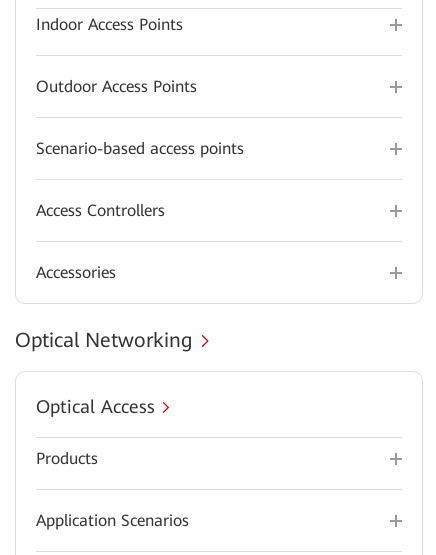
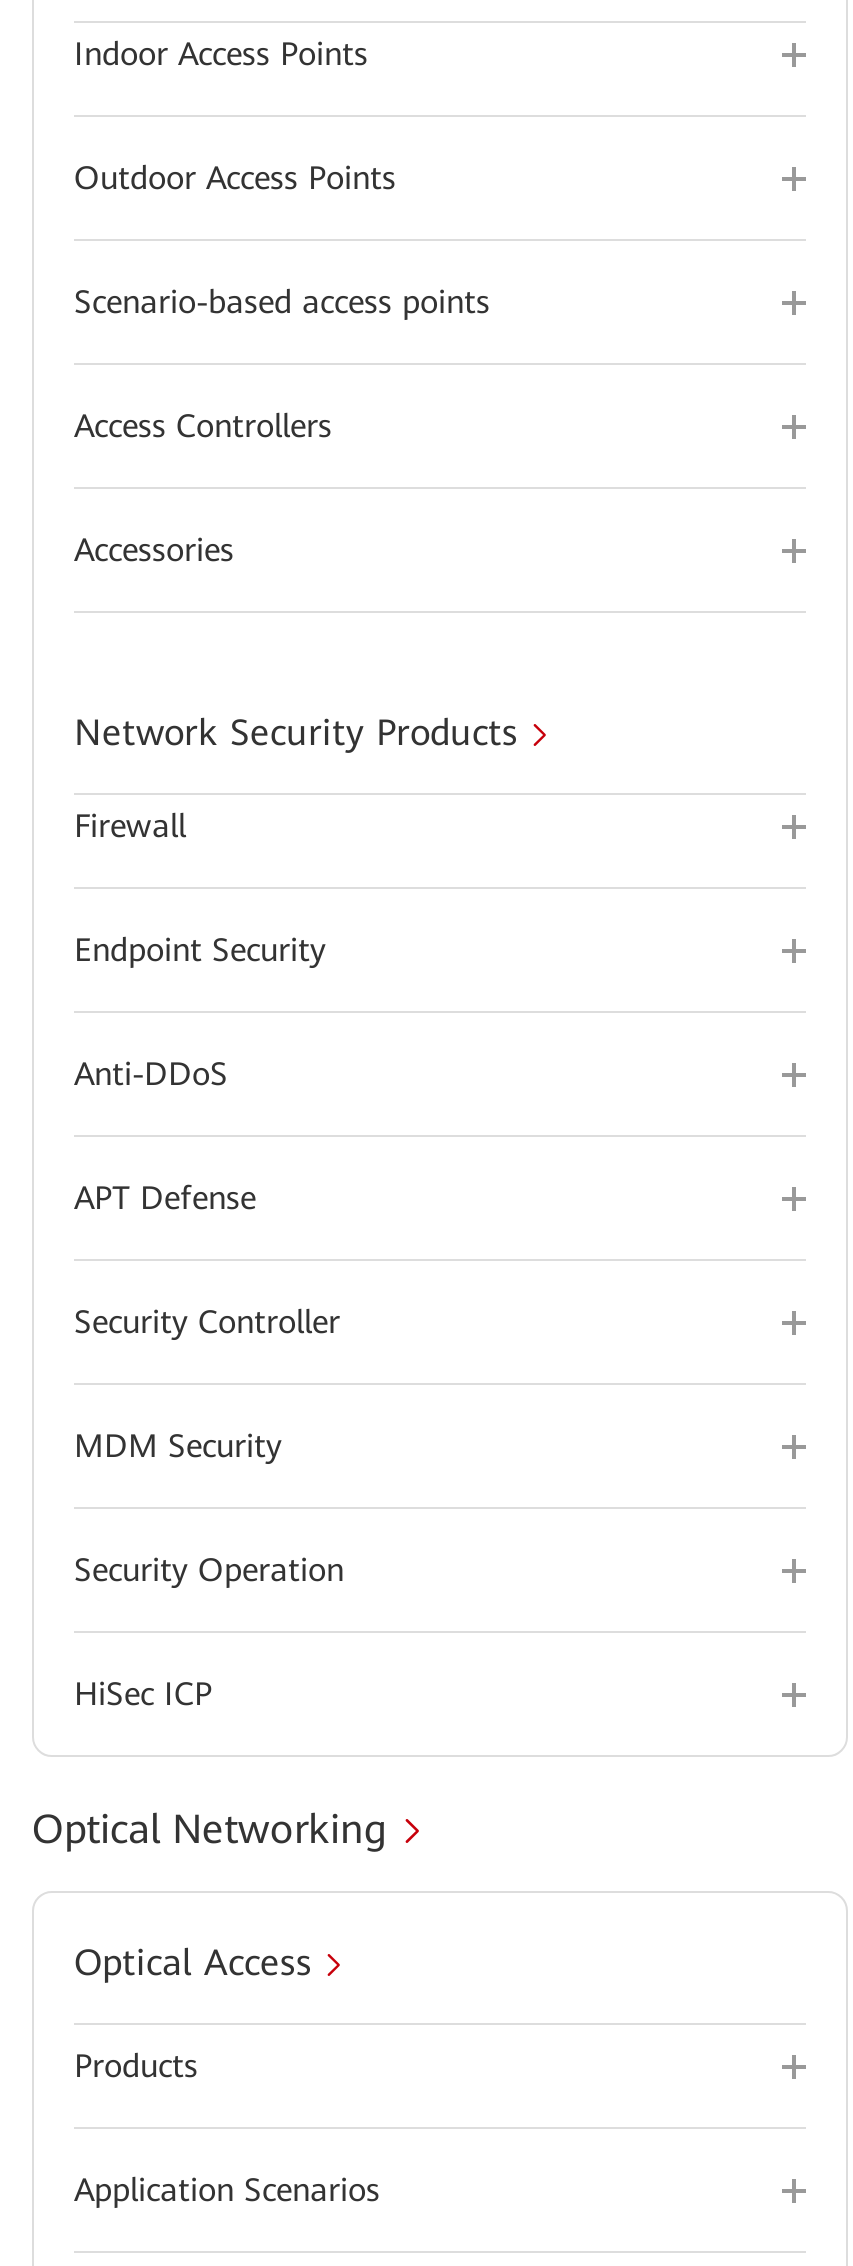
+ Network Security Products
+ Firewall
+ Endpoint Security
+ Anti-DDoS
+ APT Defense
+ Security Controller
+ MDM Security
+ Security Operation
+ HiSec ICP
